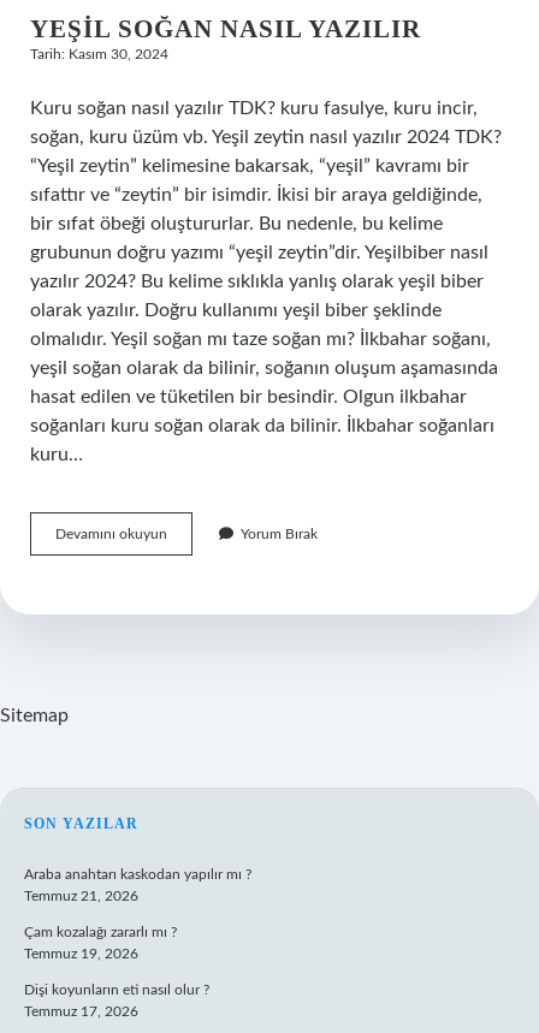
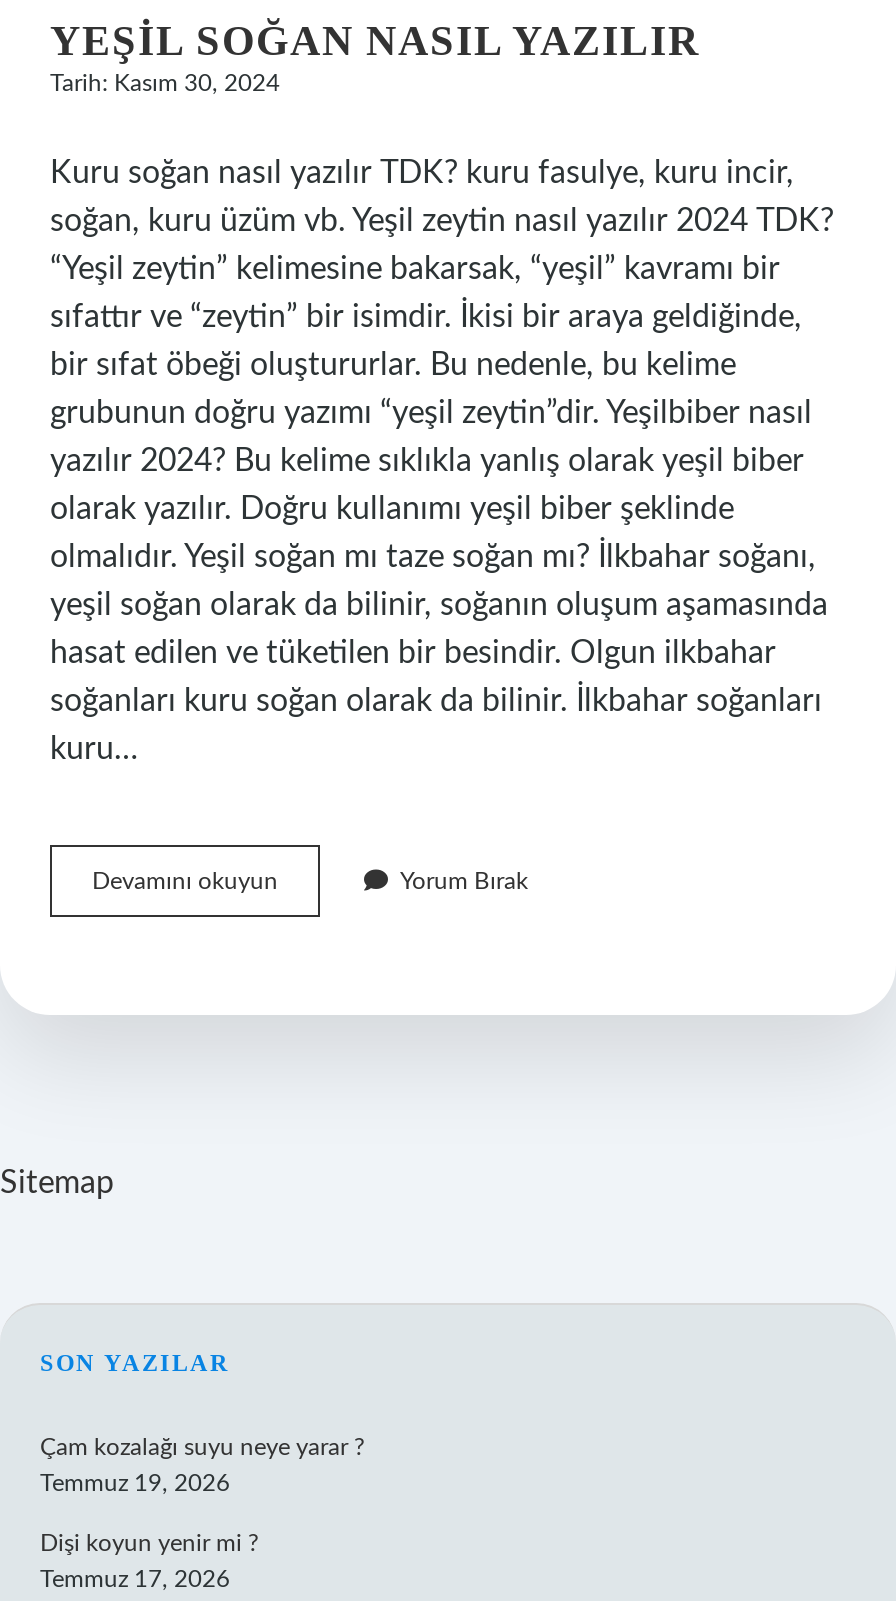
- Araba anahtarı kaskodan yapılır mı ?
- Temmuz 21, 2026
- Çam kozalağı zararlı mı ?
+ Çam kozalağı suyu neye yarar ?

- Dişi koyunların eti nasıl olur ?
+ Dişi koyun yenir mi ?
